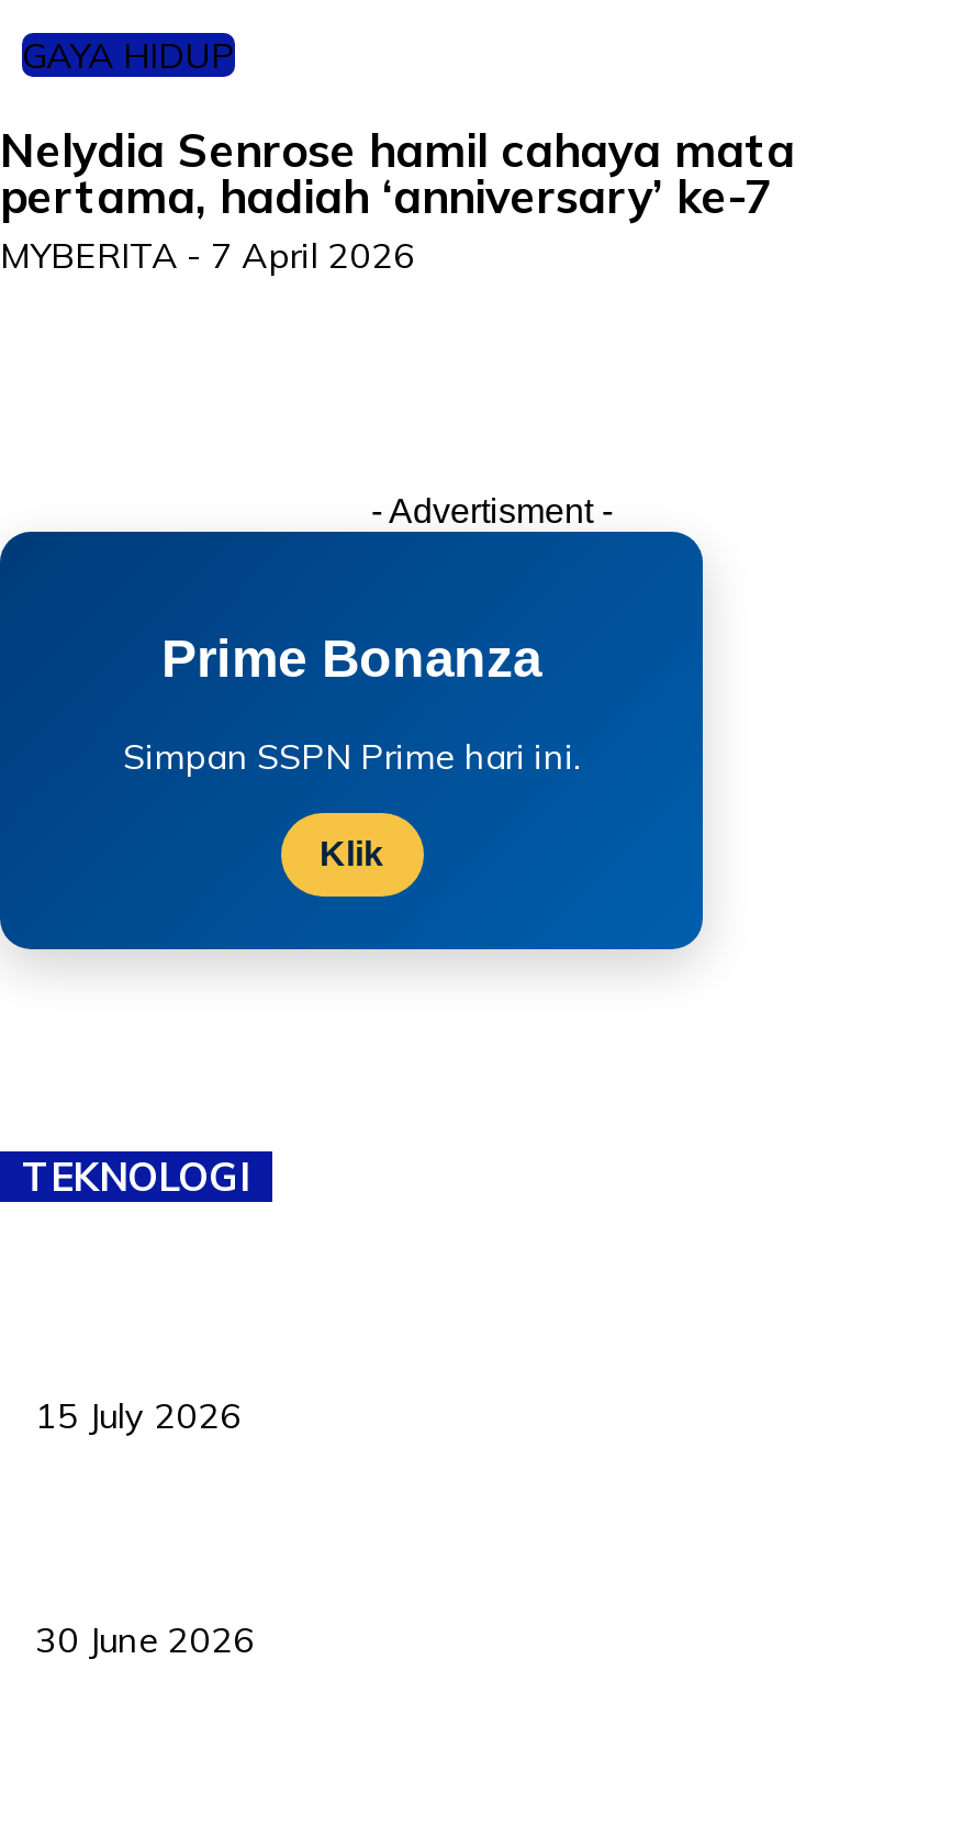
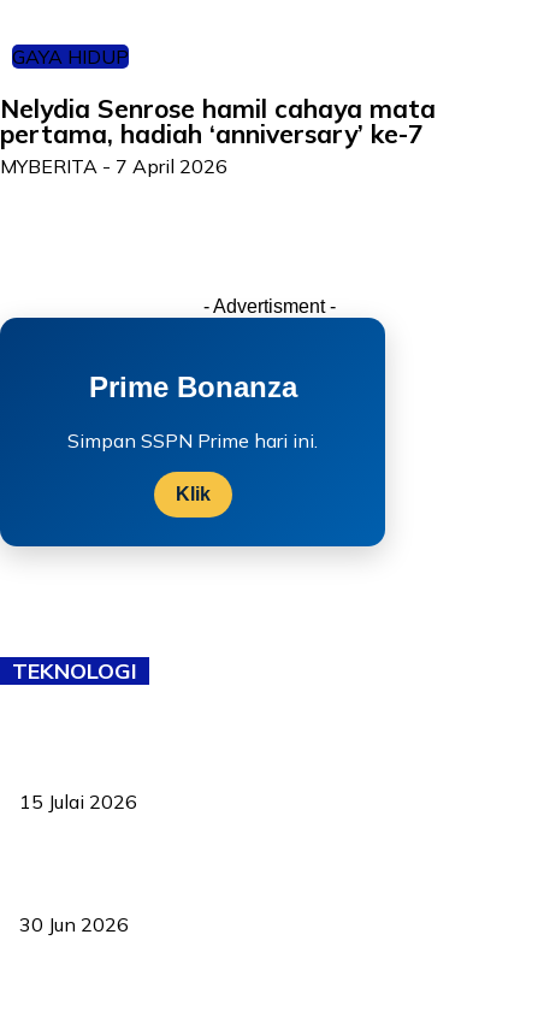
- 15 July 2026
+ 15 Julai 2026

- 30 June 2026
+ 30 Jun 2026
